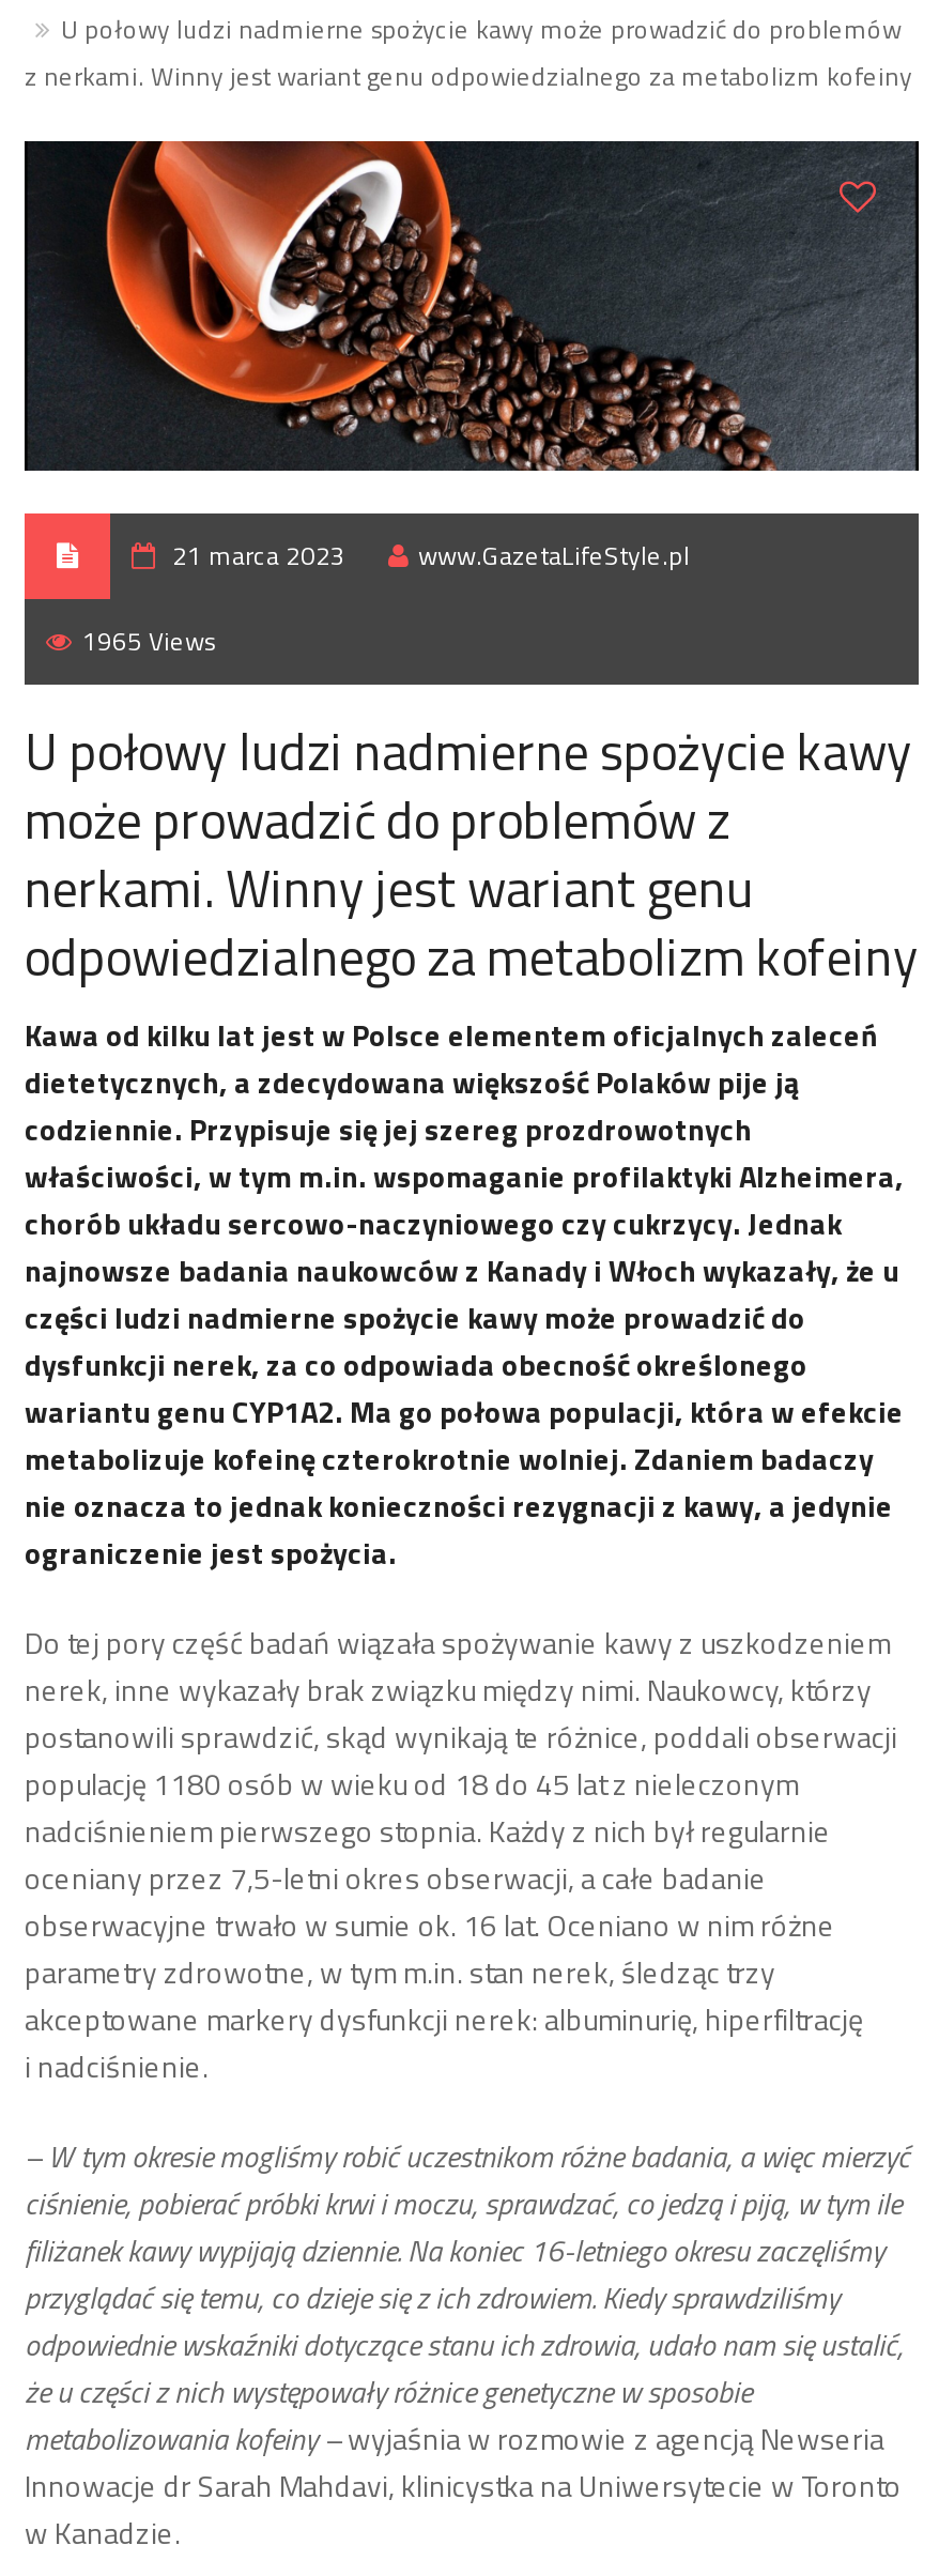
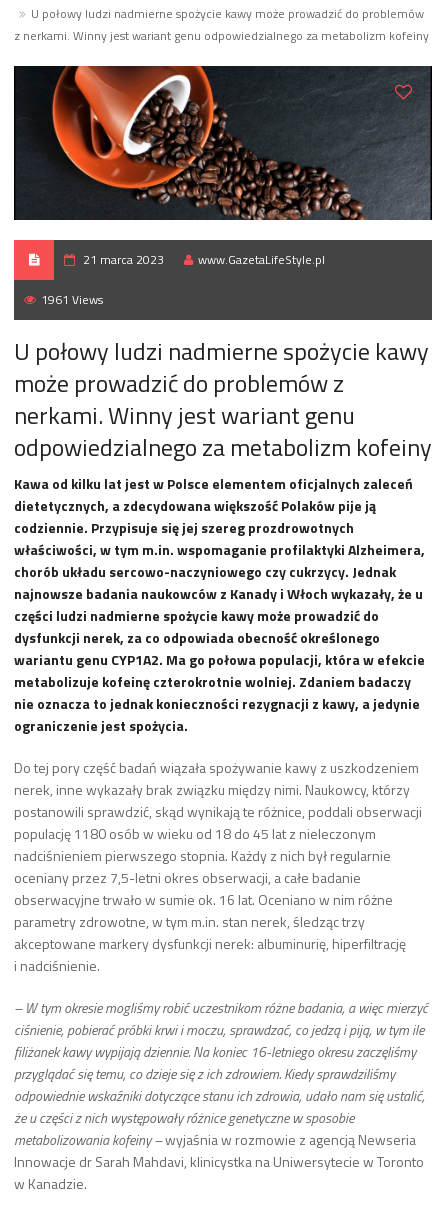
- 1965 Views
+ 1961 Views
